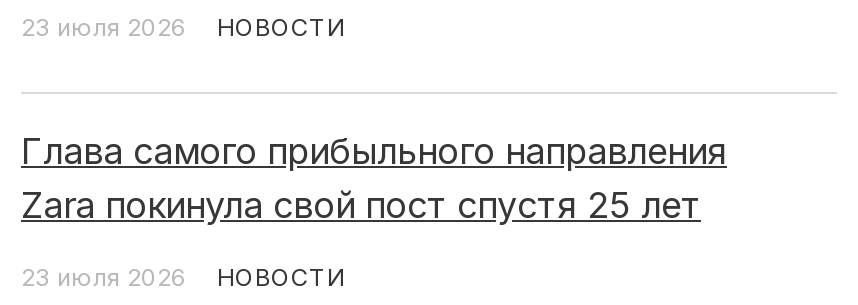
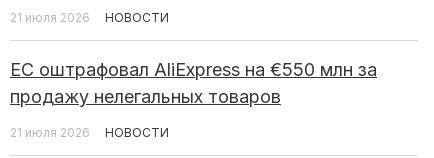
- 23 июля 2026 НОВОСТИ
+ 21 июля 2026 НОВОСТИ

- Глава самого прибыльного направления
- Zara покинула свой пост спустя 25 лет
+ ЕС оштрафовал AliExpress на €550 млн за
+ продажу нелегальных товаров

- 23 июля 2026 НОВОСТИ
+ 21 июля 2026 НОВОСТИ
